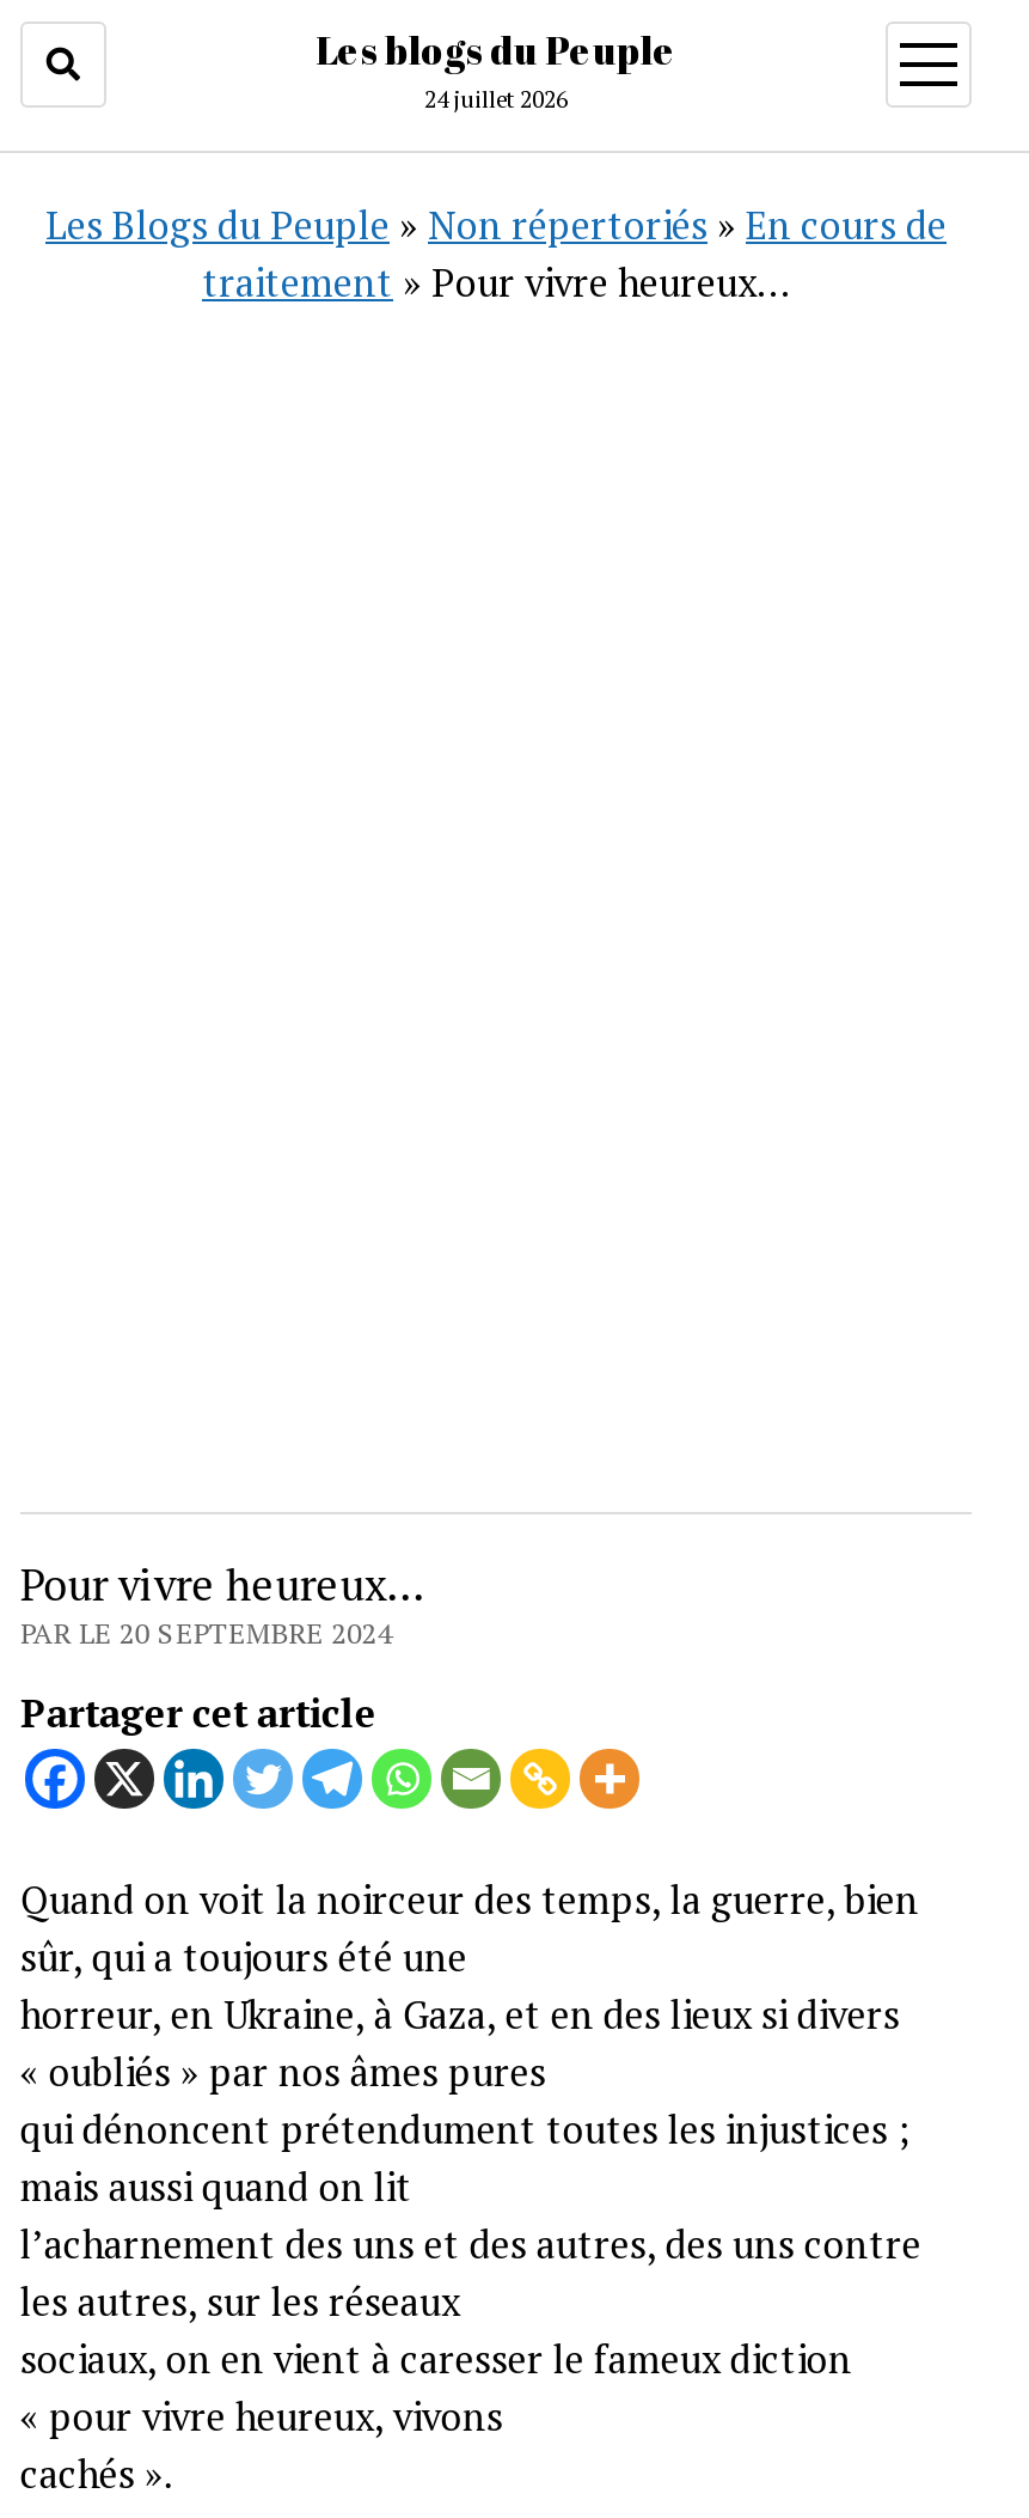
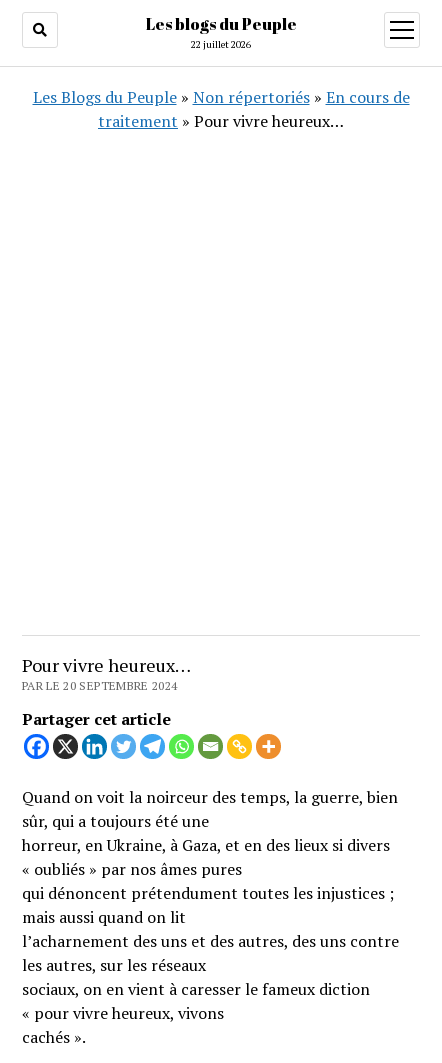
- 24 juillet 2026
+ 22 juillet 2026
